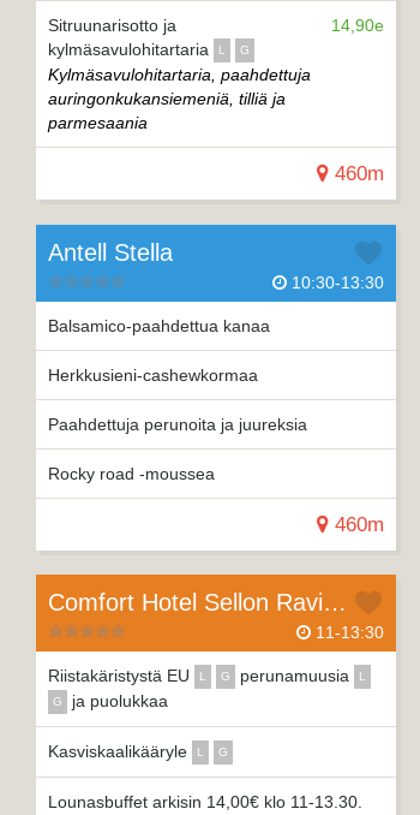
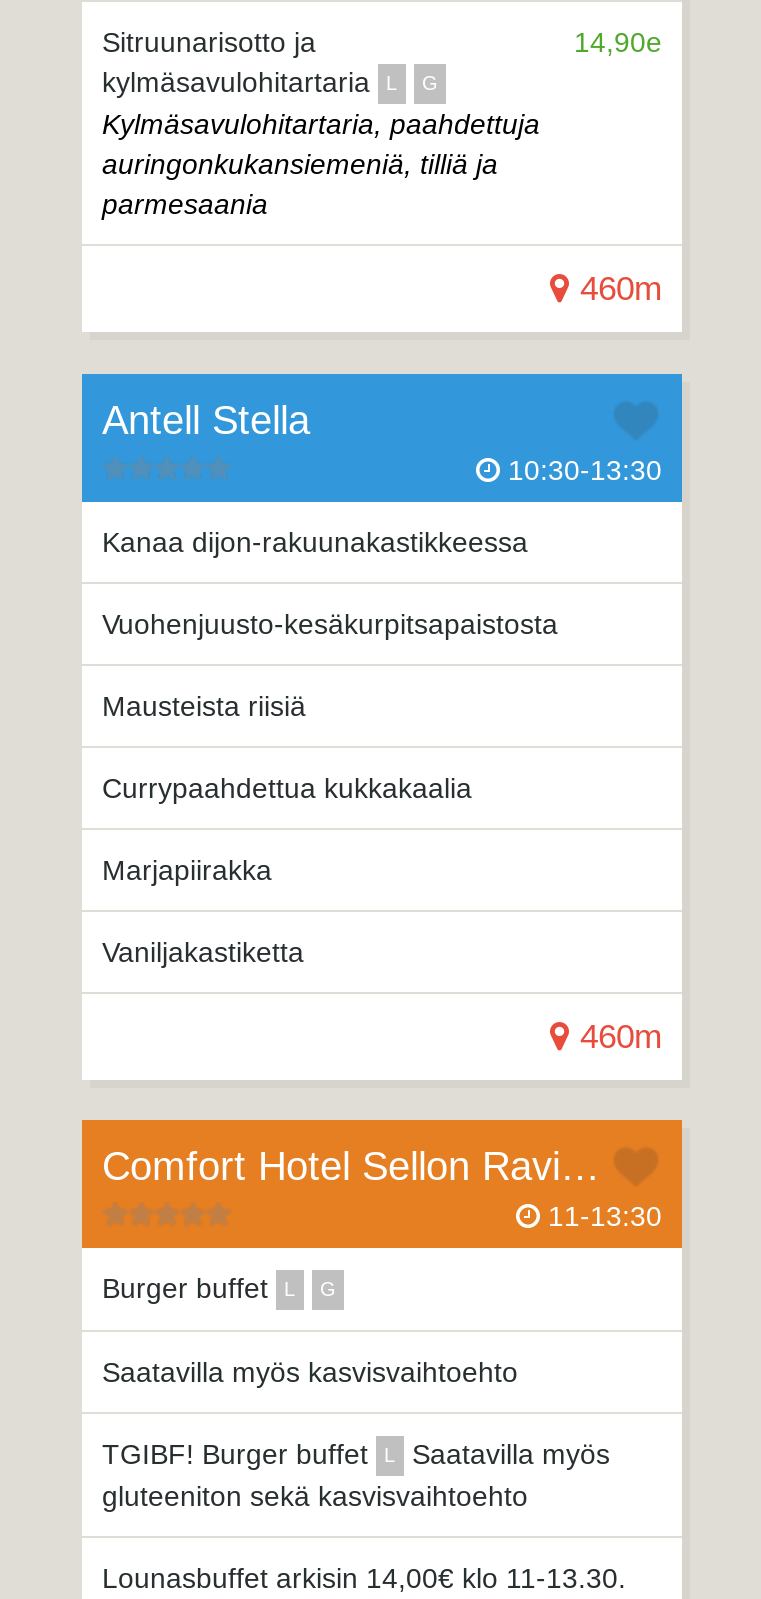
- Balsamico-paahdettua kanaa
- Herkkusieni-cashewkormaa
- Paahdettuja perunoita ja juureksia
- Rocky road -moussea
+ Kanaa dijon-rakuunakastikkeessa
+ Vuohenjuusto-kesäkurpitsapaistosta
+ Mausteista riisiä
+ Currypaahdettua kukkakaalia
+ Marjapiirakka
+ Vaniljakastiketta

- Riistakäristystä EU L
- G perunamuusia L
- G ja puolukkaa
- Kasviskaalikääryle L
+ Burger buffet L

+ Saatavilla myös kasvisvaihtoehto
+ TGIBF! Burger buffet L Saatavilla myös
+ gluteeniton sekä kasvisvaihtoehto
